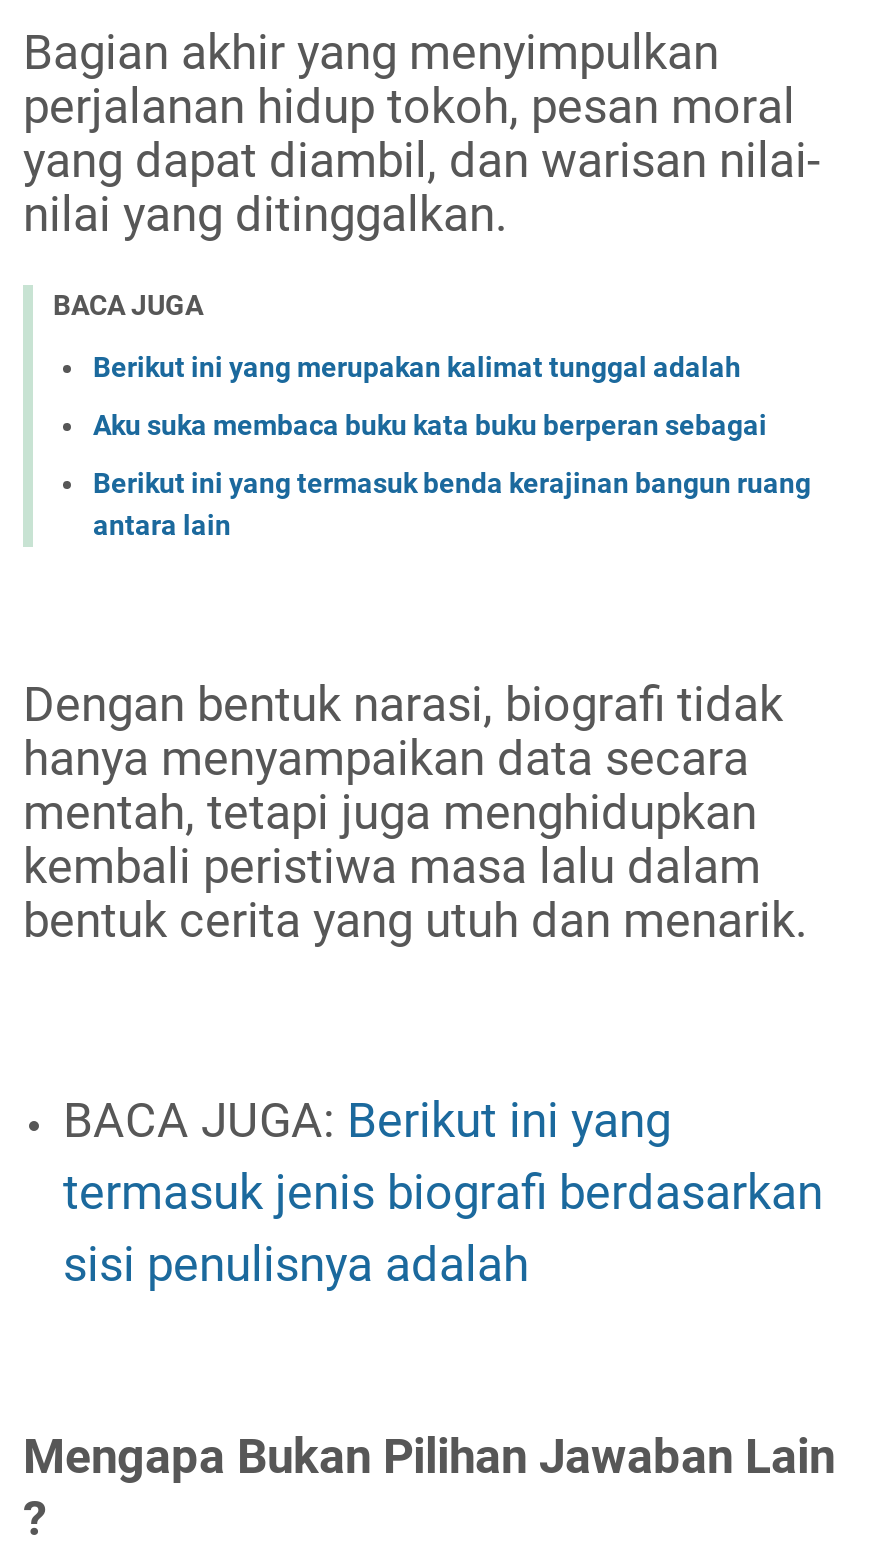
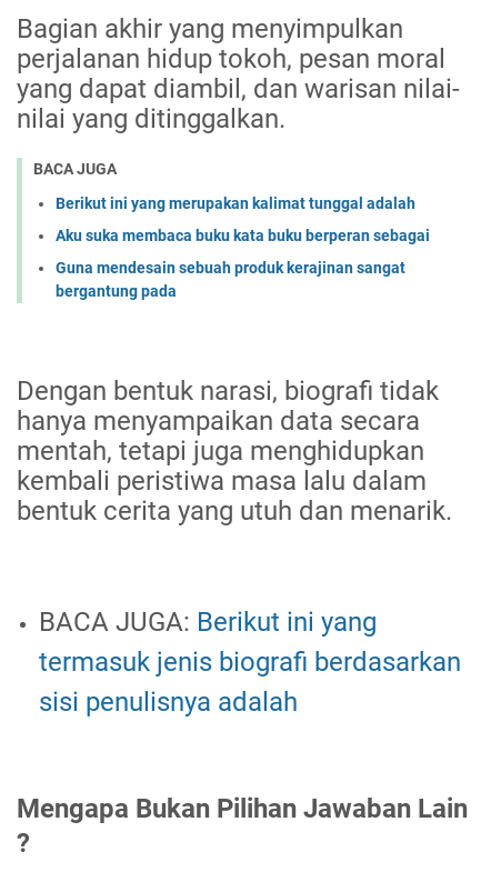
- Berikut ini yang termasuk benda kerajinan bangun ruang
- antara lain
+ Guna mendesain sebuah produk kerajinan sangat
+ bergantung pada
